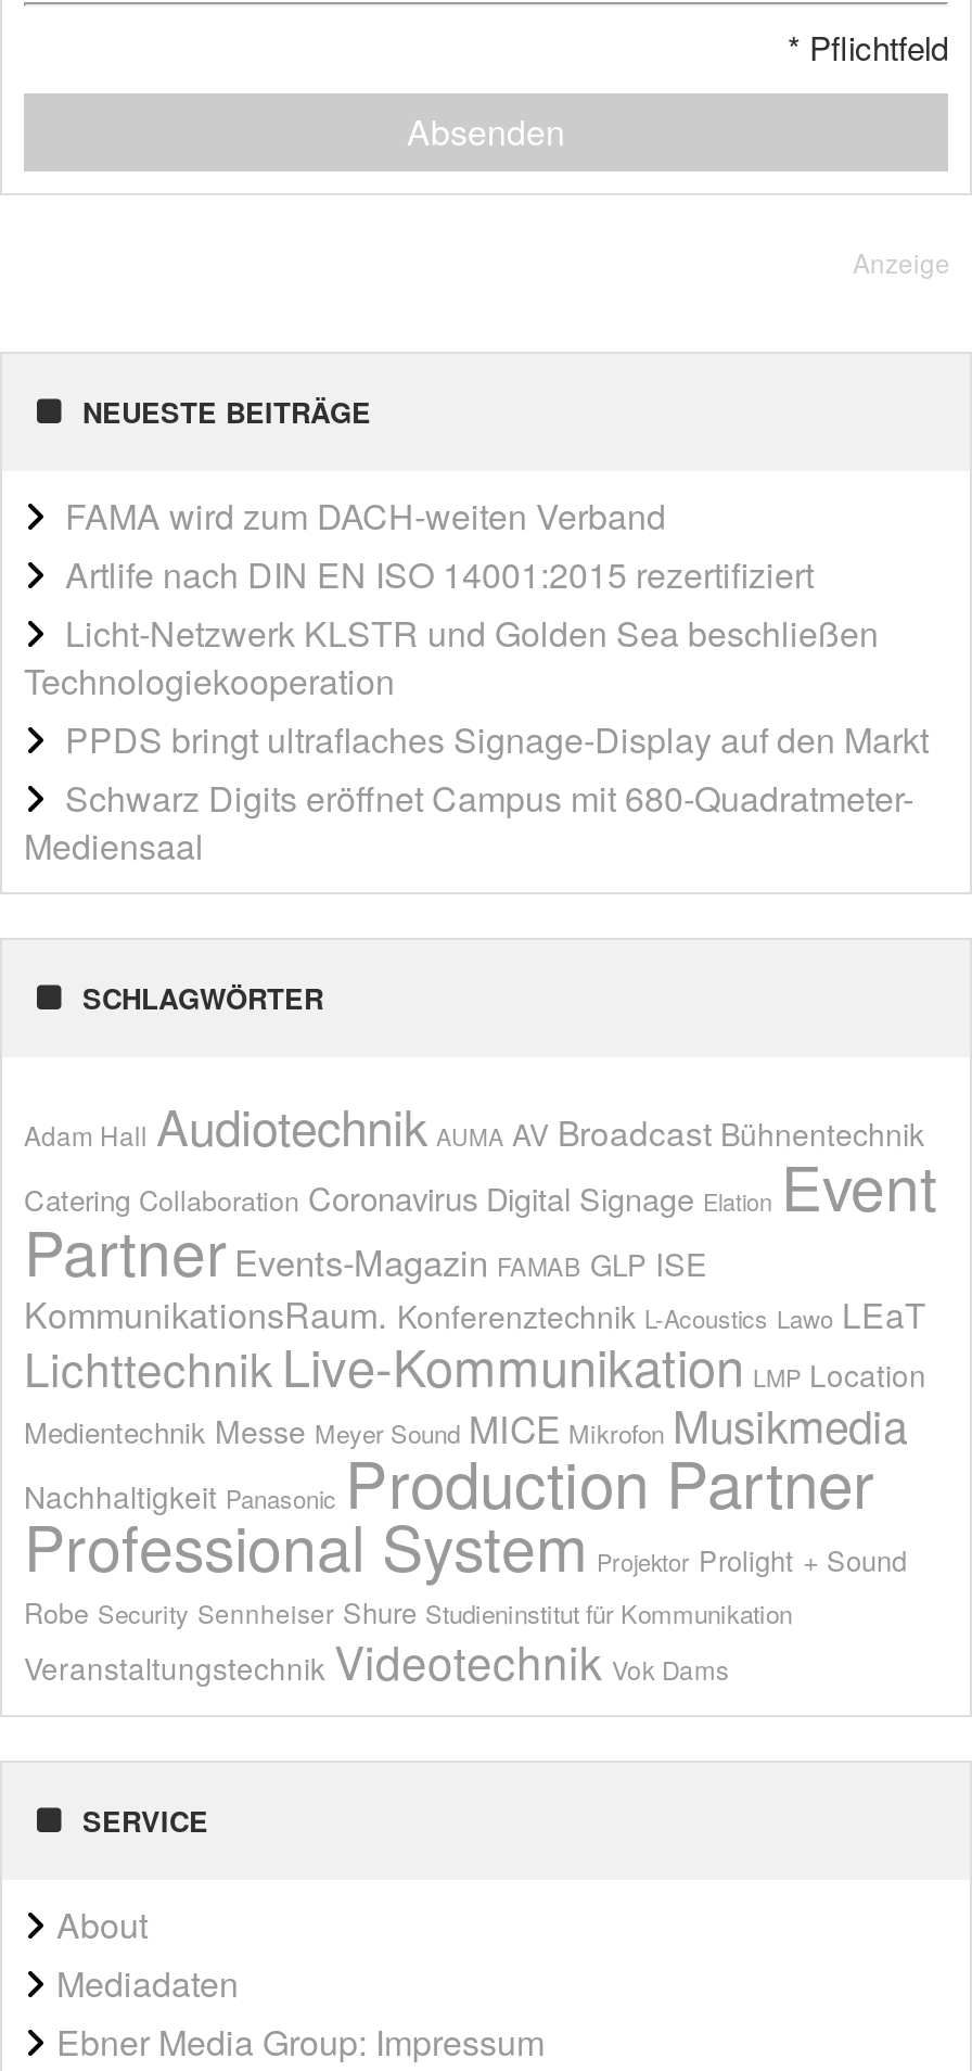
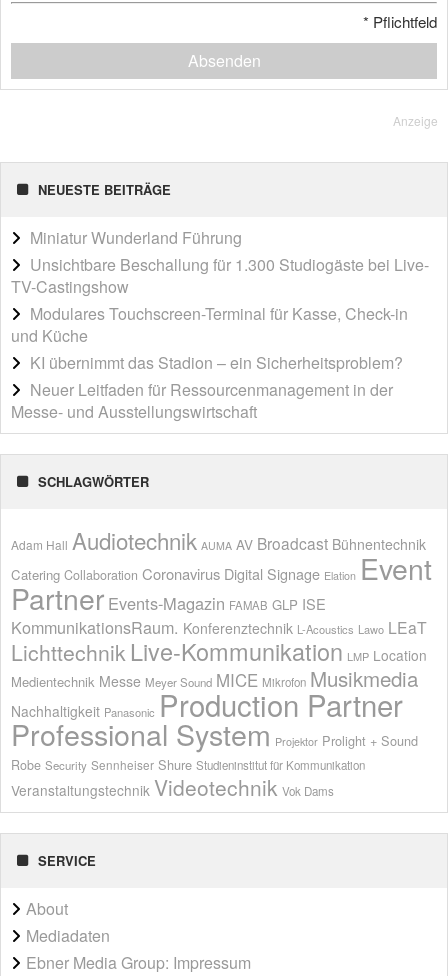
- FAMA wird zum DACH-weiten Verband
- Artlife nach DIN EN ISO 14001:2015 rezertifiziert
- Licht-Netzwerk KLSTR und Golden Sea beschließen
- Technologiekooperation
- PPDS bringt ultraflaches Signage-Display auf den Markt
- Schwarz Digits eröffnet Campus mit 680-Quadratmeter-
- Mediensaal
+ Miniatur Wunderland Führung
+ Unsichtbare Beschallung für 1.300 Studiogäste bei Live-
+ TV-Castingshow
+ Modulares Touchscreen-Terminal für Kasse, Check-in
+ und Küche
+ KI übernimmt das Stadion – ein Sicherheitsproblem?
+ Neuer Leitfaden für Ressourcenmanagement in der
+ Messe- und Ausstellungswirtschaft
